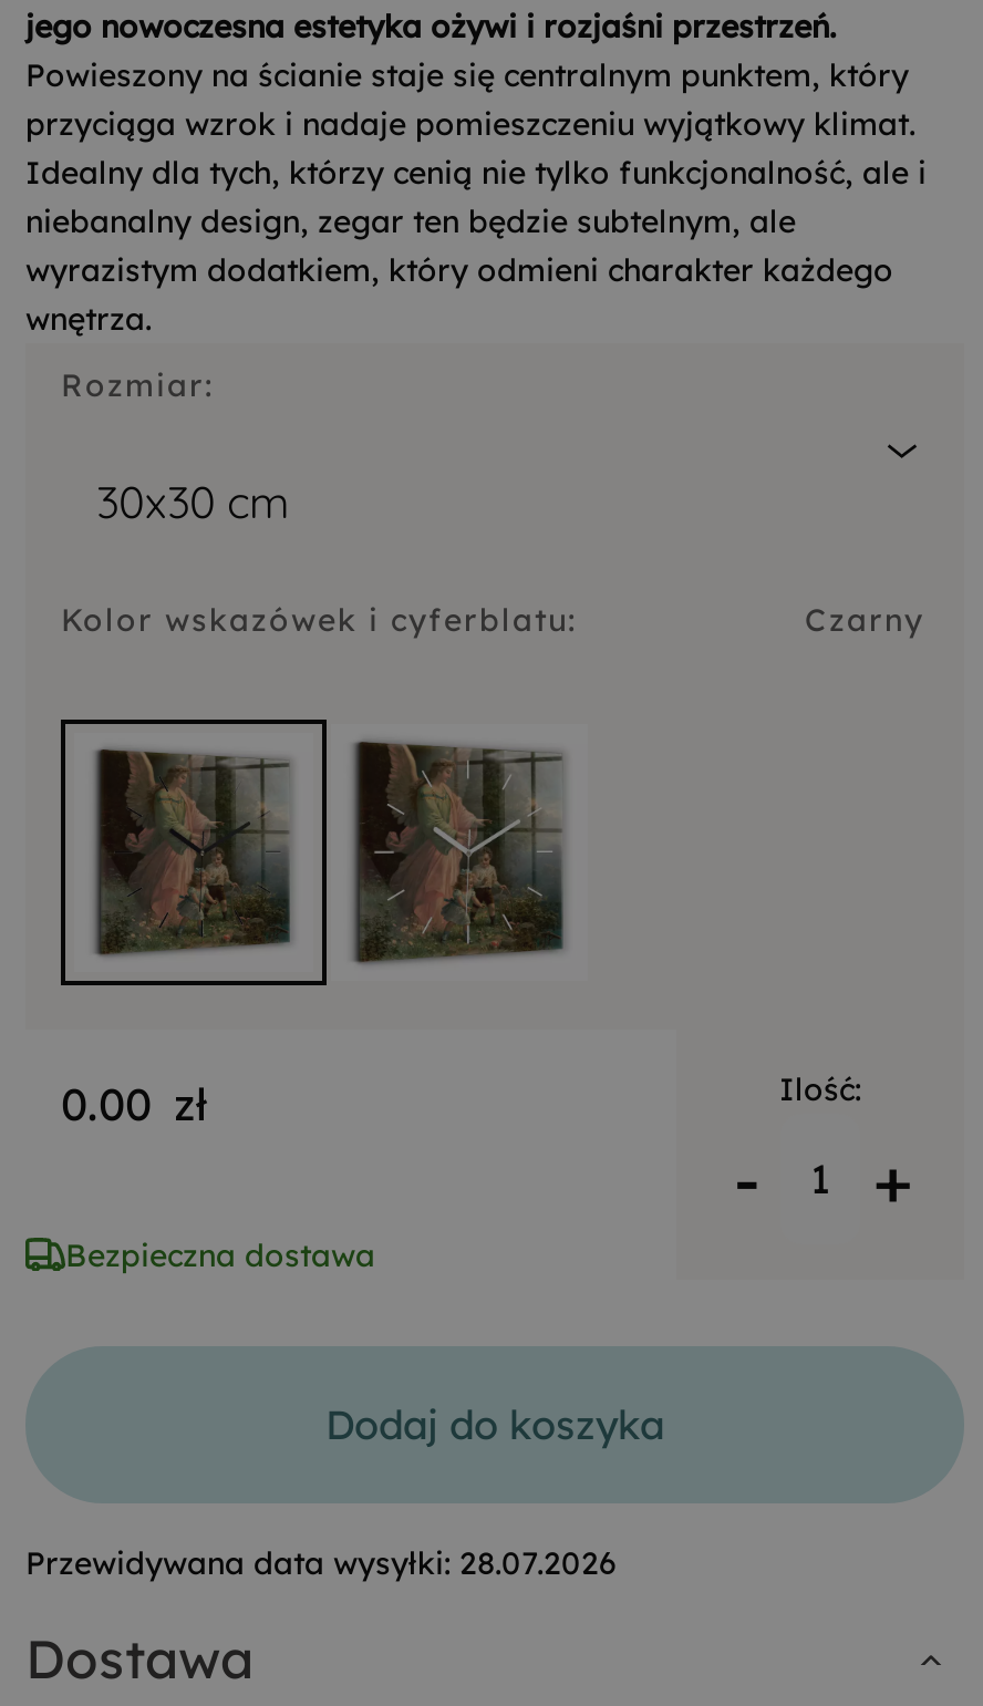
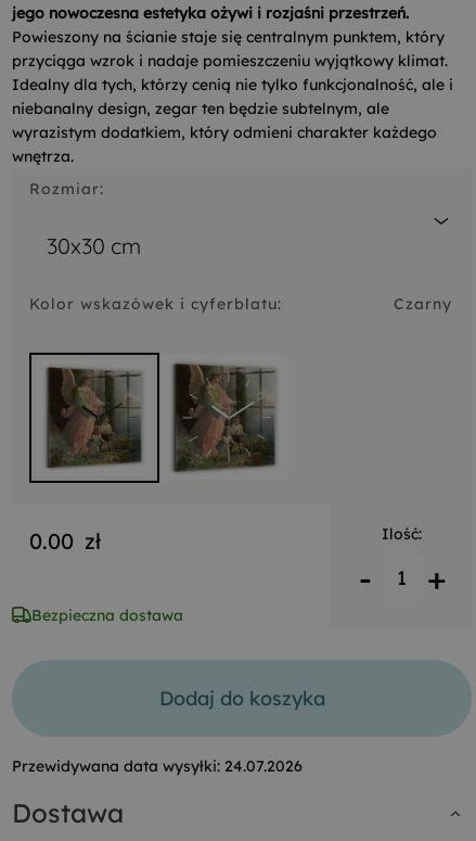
- Przewidywana data wysyłki: 28.07.2026
+ Przewidywana data wysyłki: 24.07.2026
